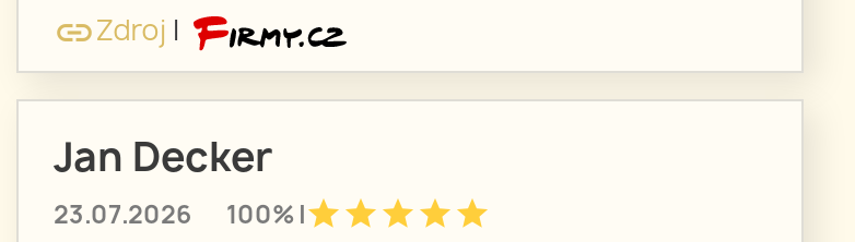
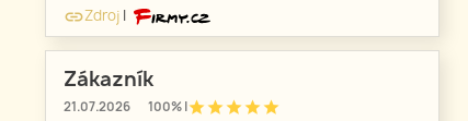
- Jan Decker
- 23.07.2026
+ Zákazník
+ 21.07.2026
